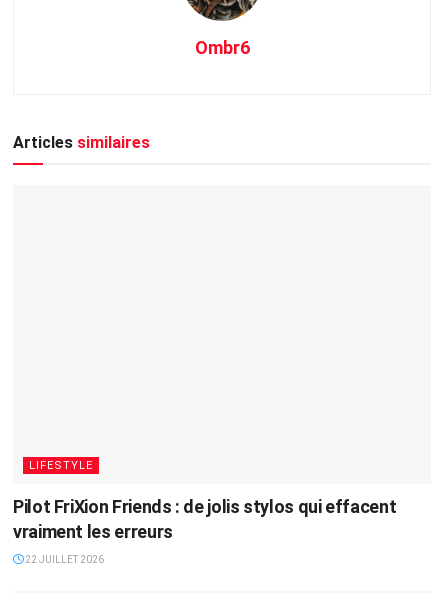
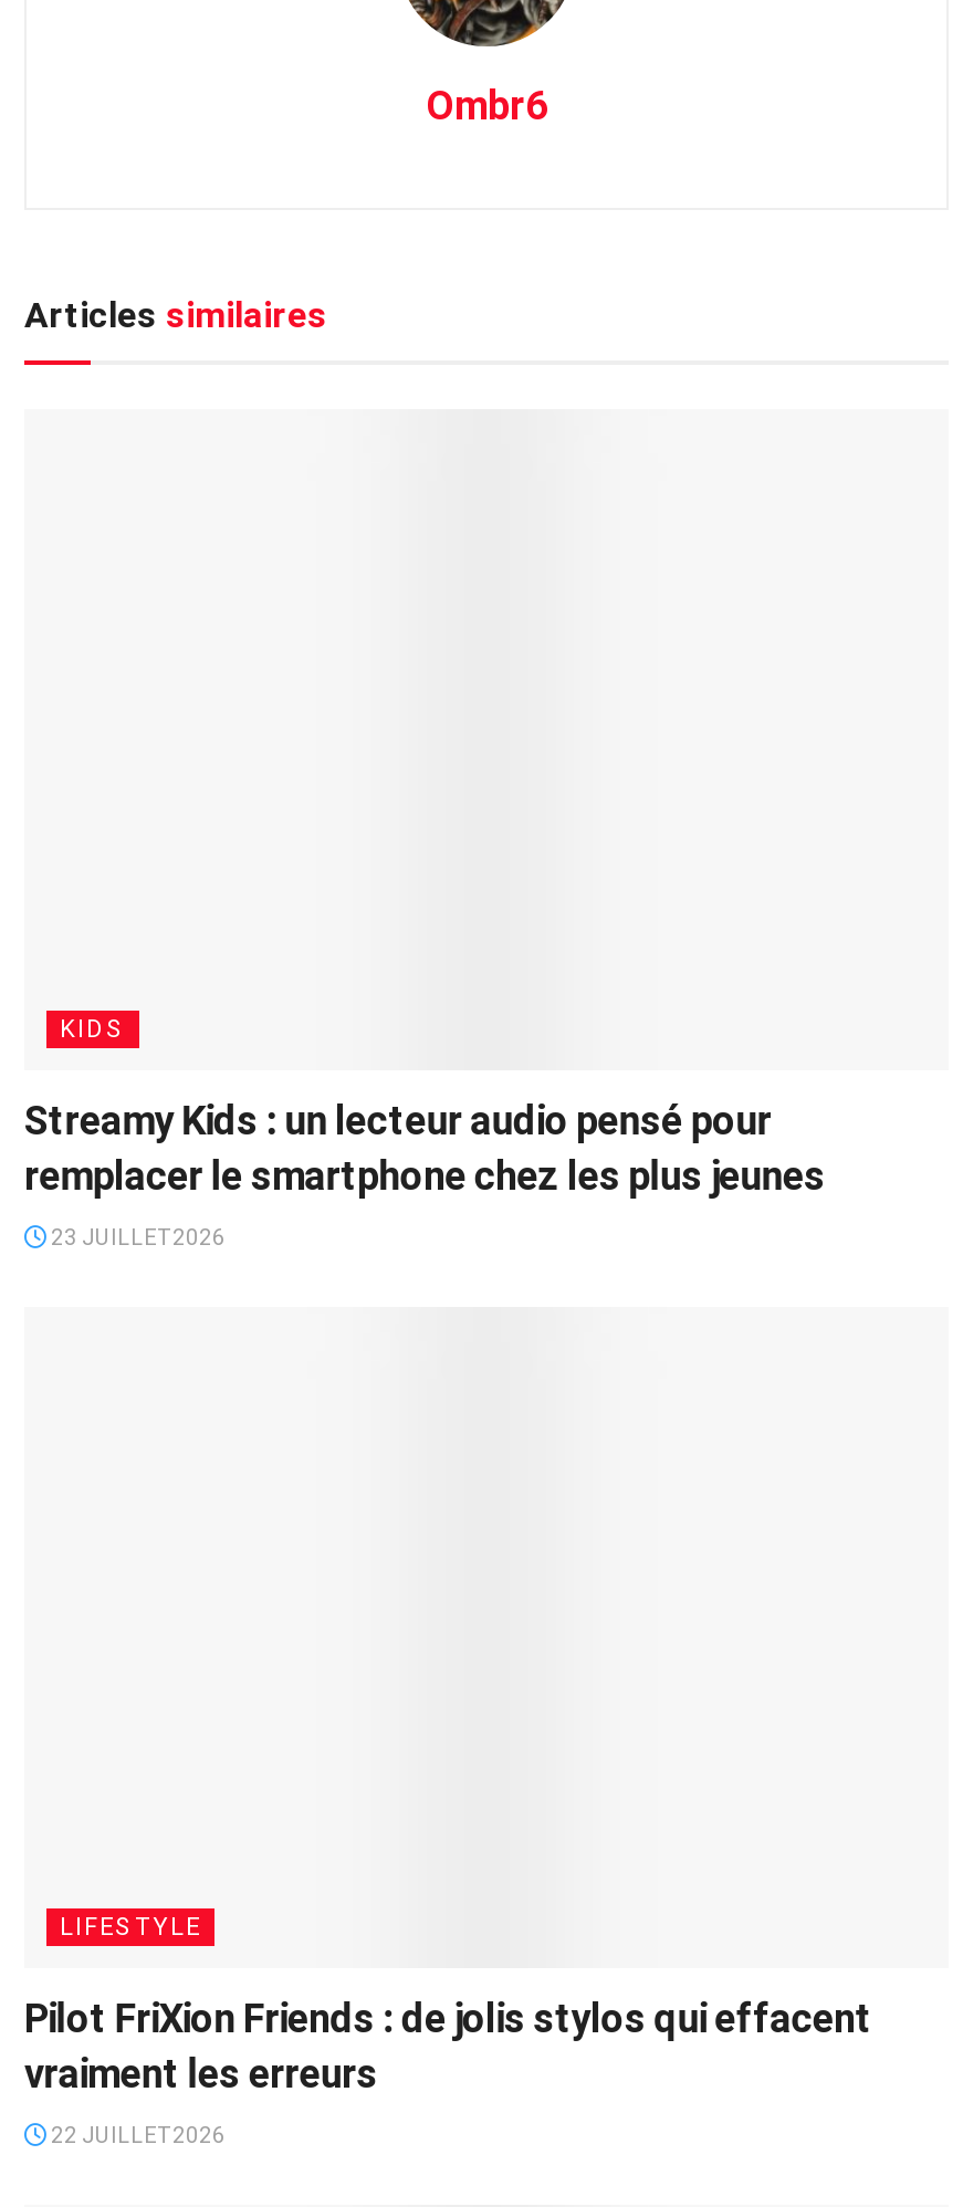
+ KIDS
+ Streamy Kids : un lecteur audio pensé pour
+ remplacer le smartphone chez les plus jeunes
+ 23 JUILLET 2026
